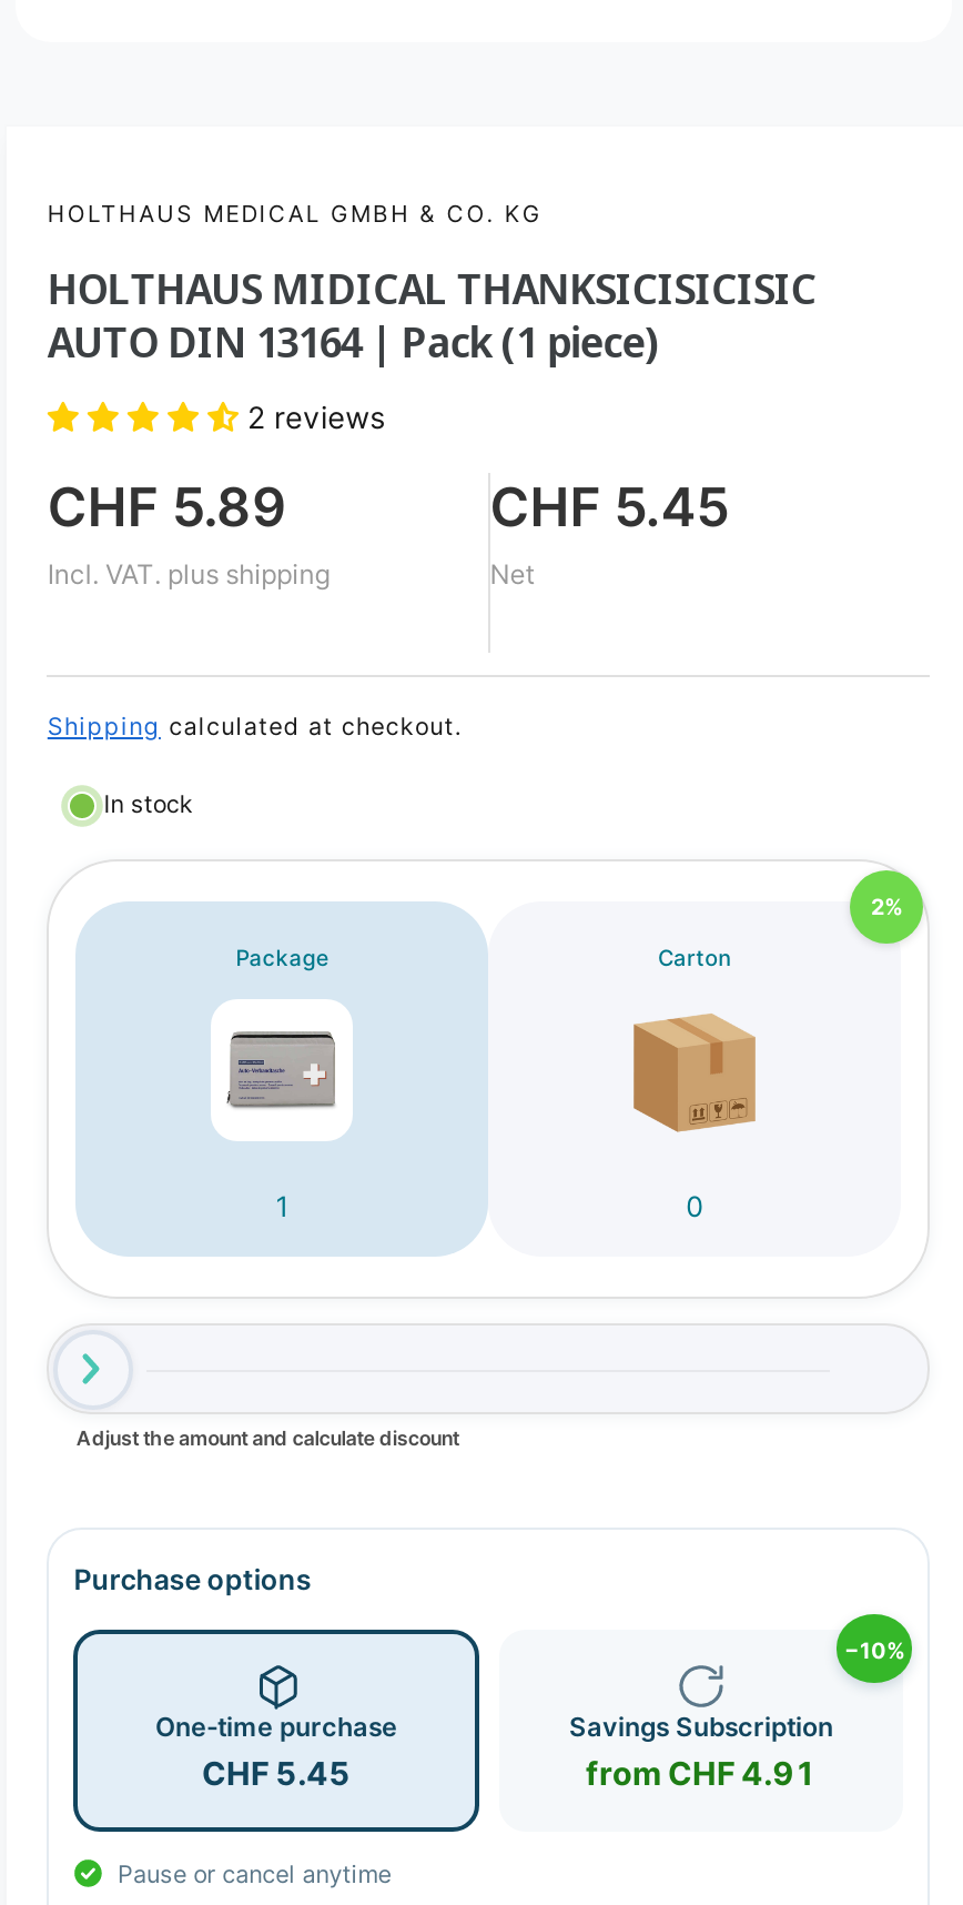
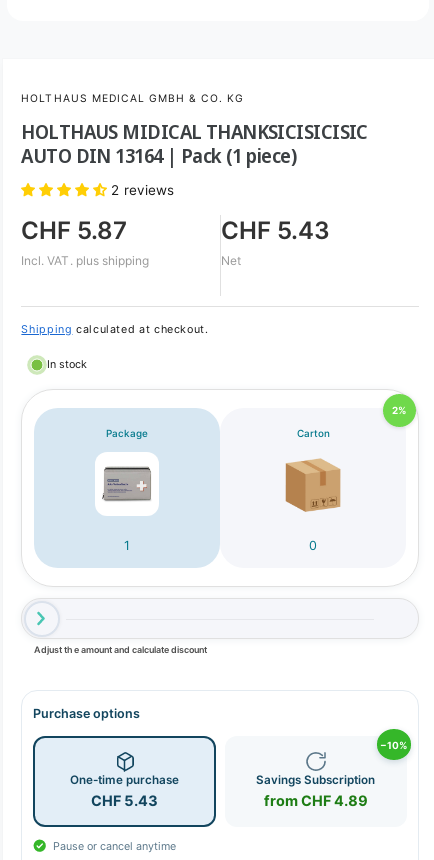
- CHF 5.89
+ CHF 5.87

- CHF 5.45
+ CHF 5.43

- CHF 5.45
+ CHF 5.43

- from CHF 4.91
+ from CHF 4.89
